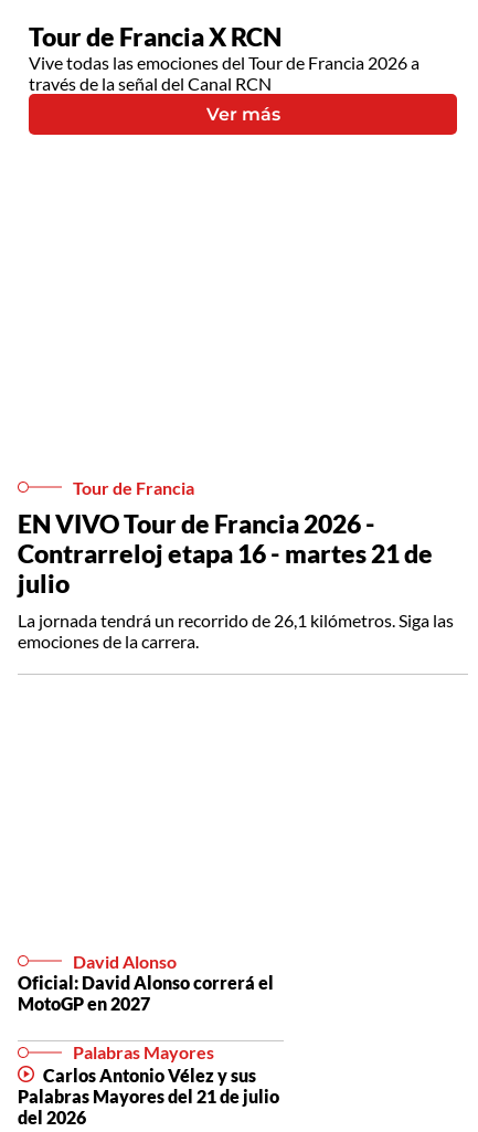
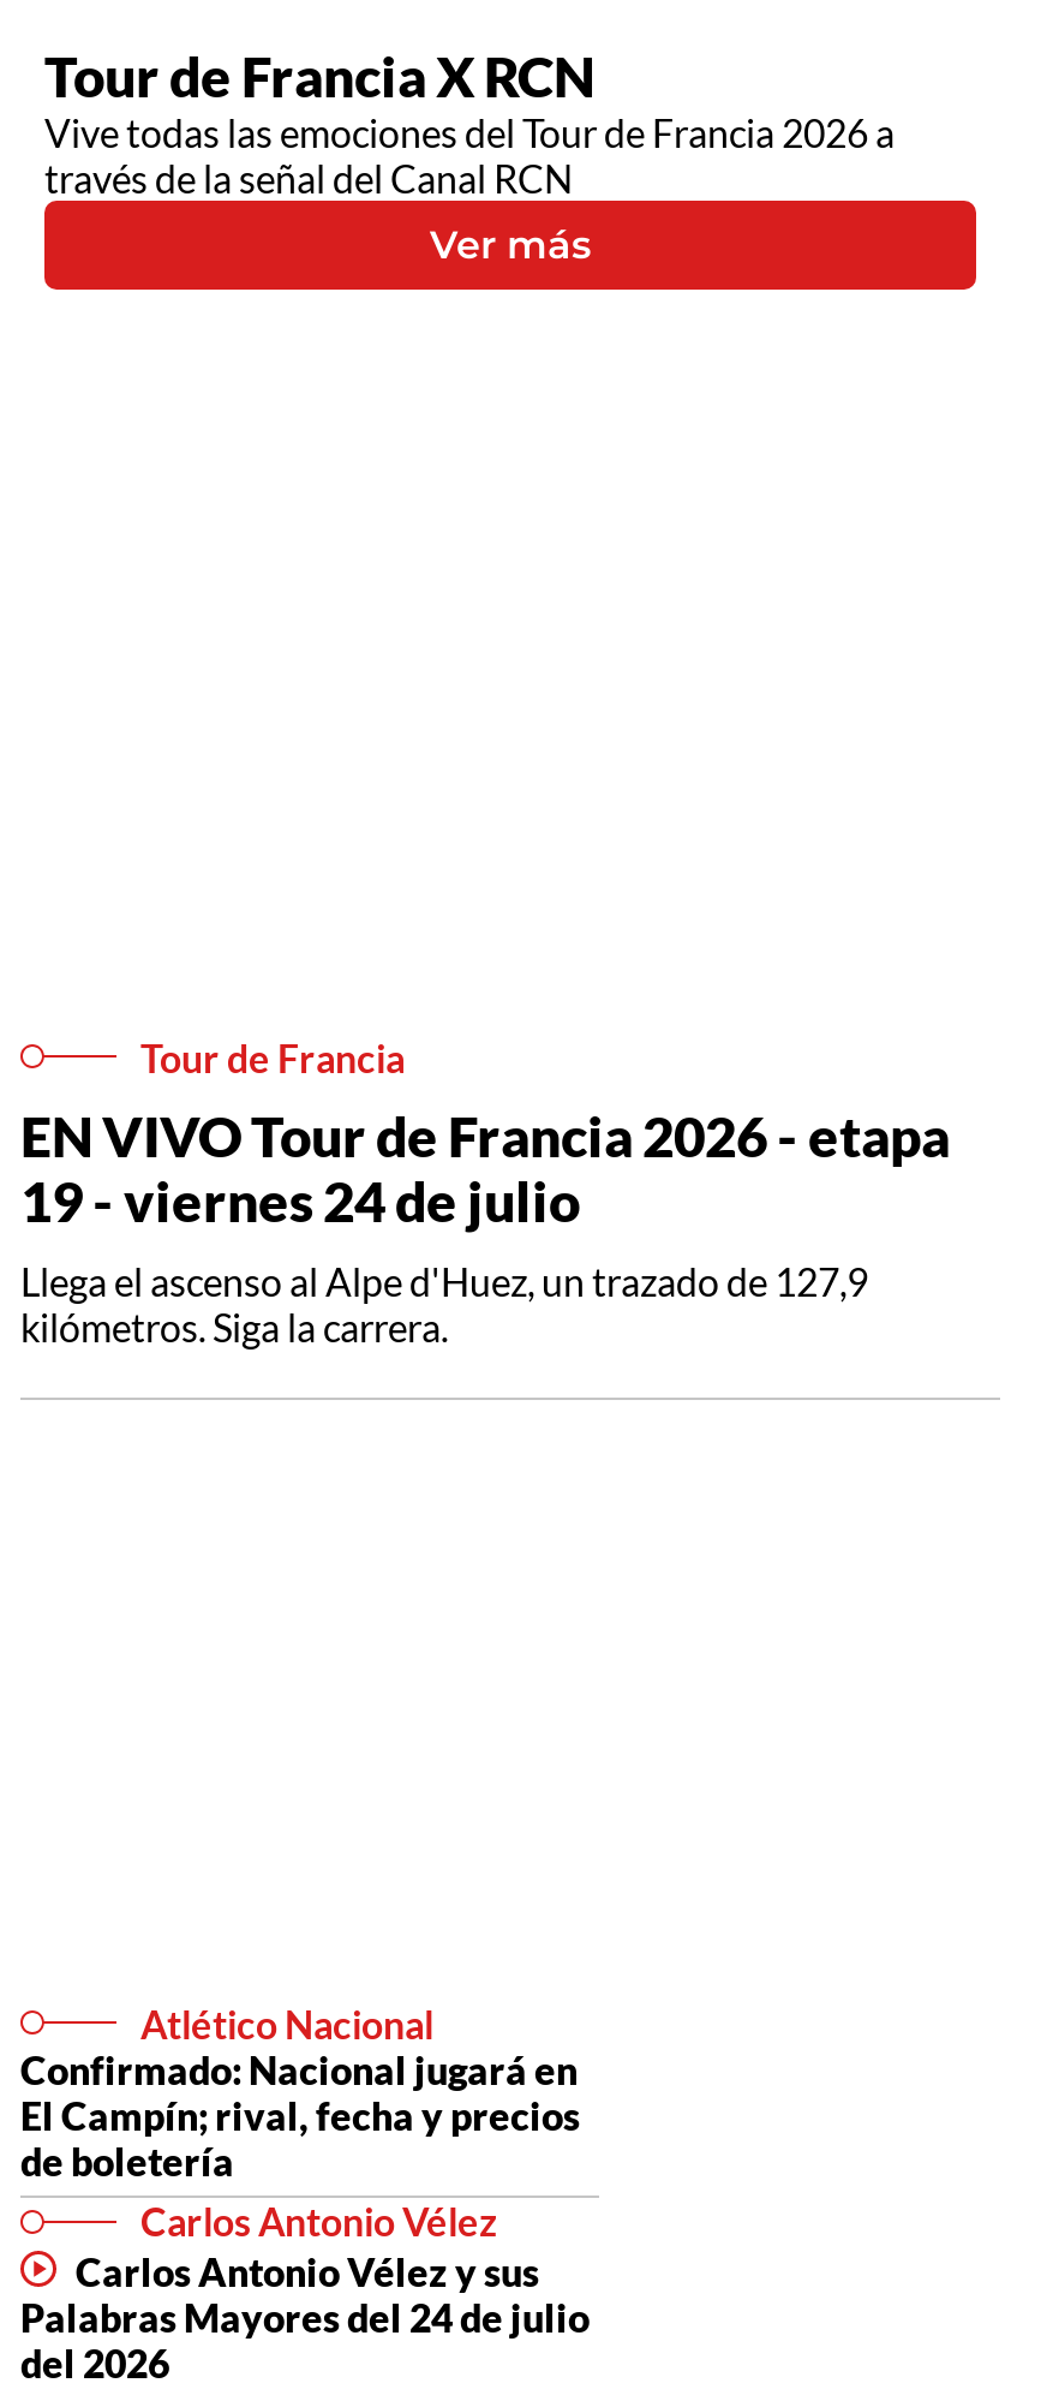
- EN VIVO Tour de Francia 2026 -
- Contrarreloj etapa 16 - martes 21 de
- julio
- La jornada tendrá un recorrido de 26,1 kilómetros. Siga las
- emociones de la carrera.
+ EN VIVO Tour de Francia 2026 - etapa
+ 19 - viernes 24 de julio
+ Llega el ascenso al Alpe d'Huez, un trazado de 127,9
+ kilómetros. Siga la carrera.

- David Alonso
- Oficial: David Alonso correrá el
- MotoGP en 2027
- Palabras Mayores
+ Atlético Nacional
+ Confirmado: Nacional jugará en
+ El Campín; rival, fecha y precios
+ de boletería
+ Carlos Antonio Vélez

- Palabras Mayores del 21 de julio
+ Palabras Mayores del 24 de julio
